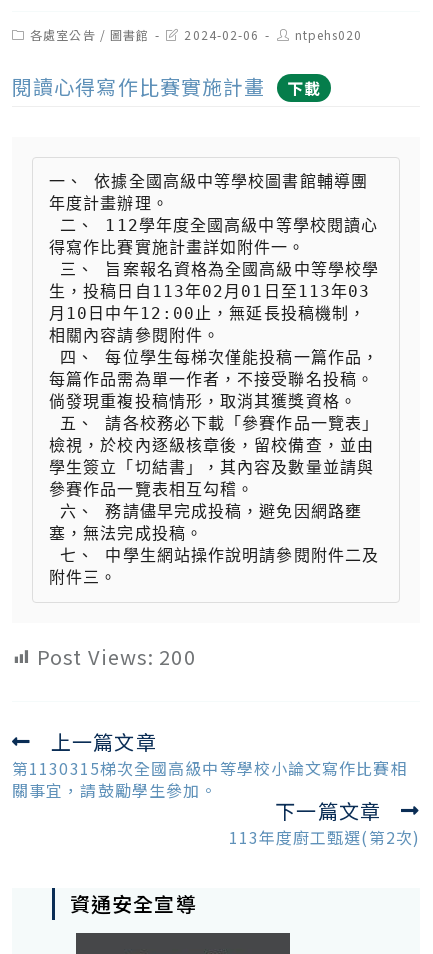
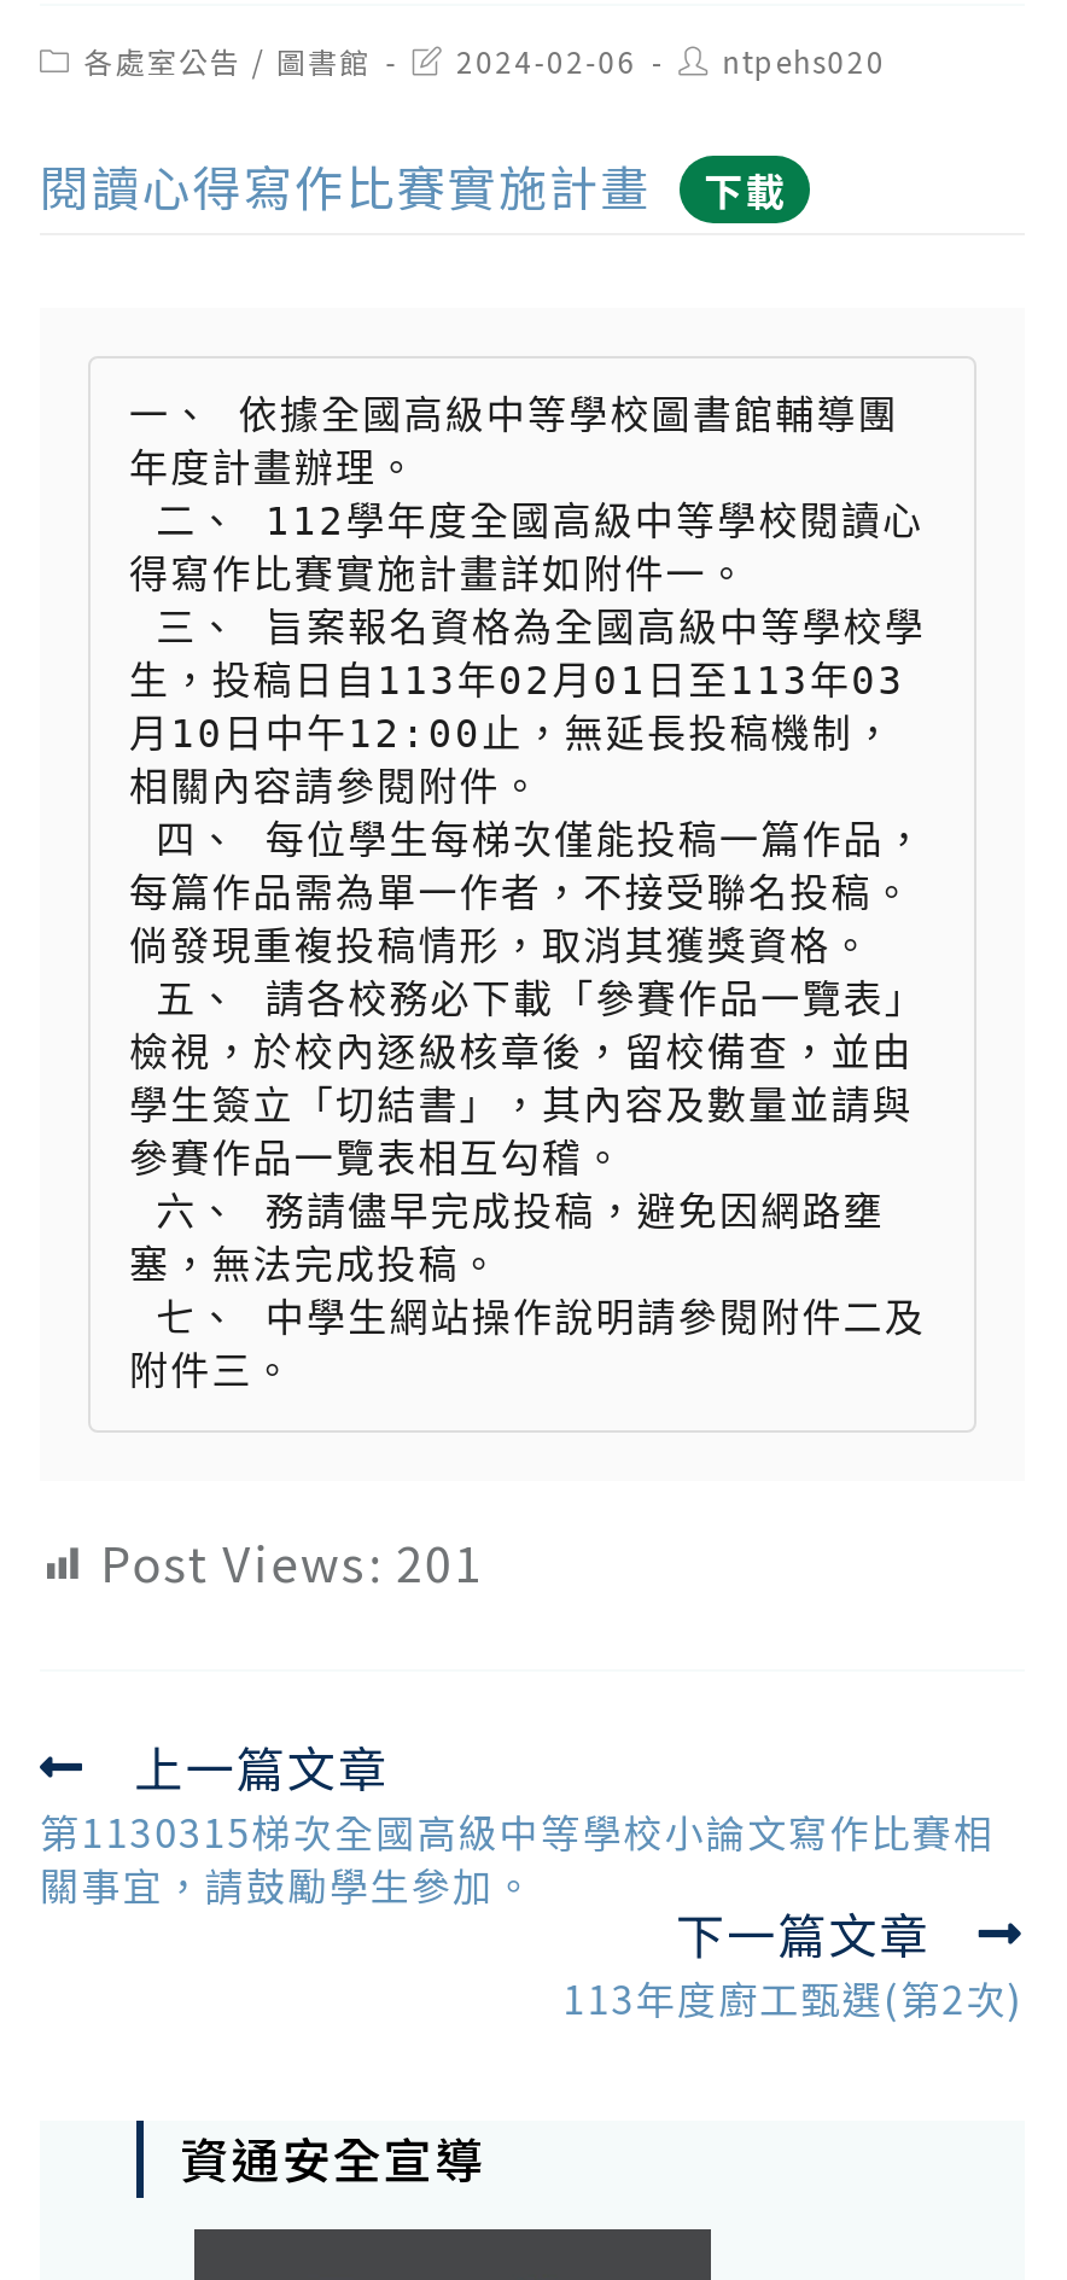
- Post Views: 200
+ Post Views: 201
